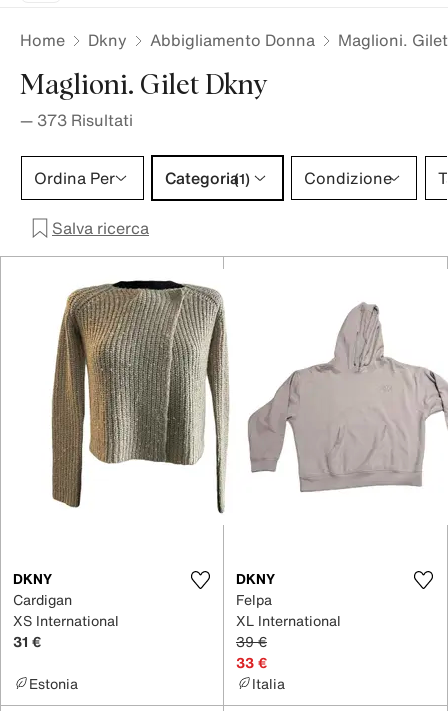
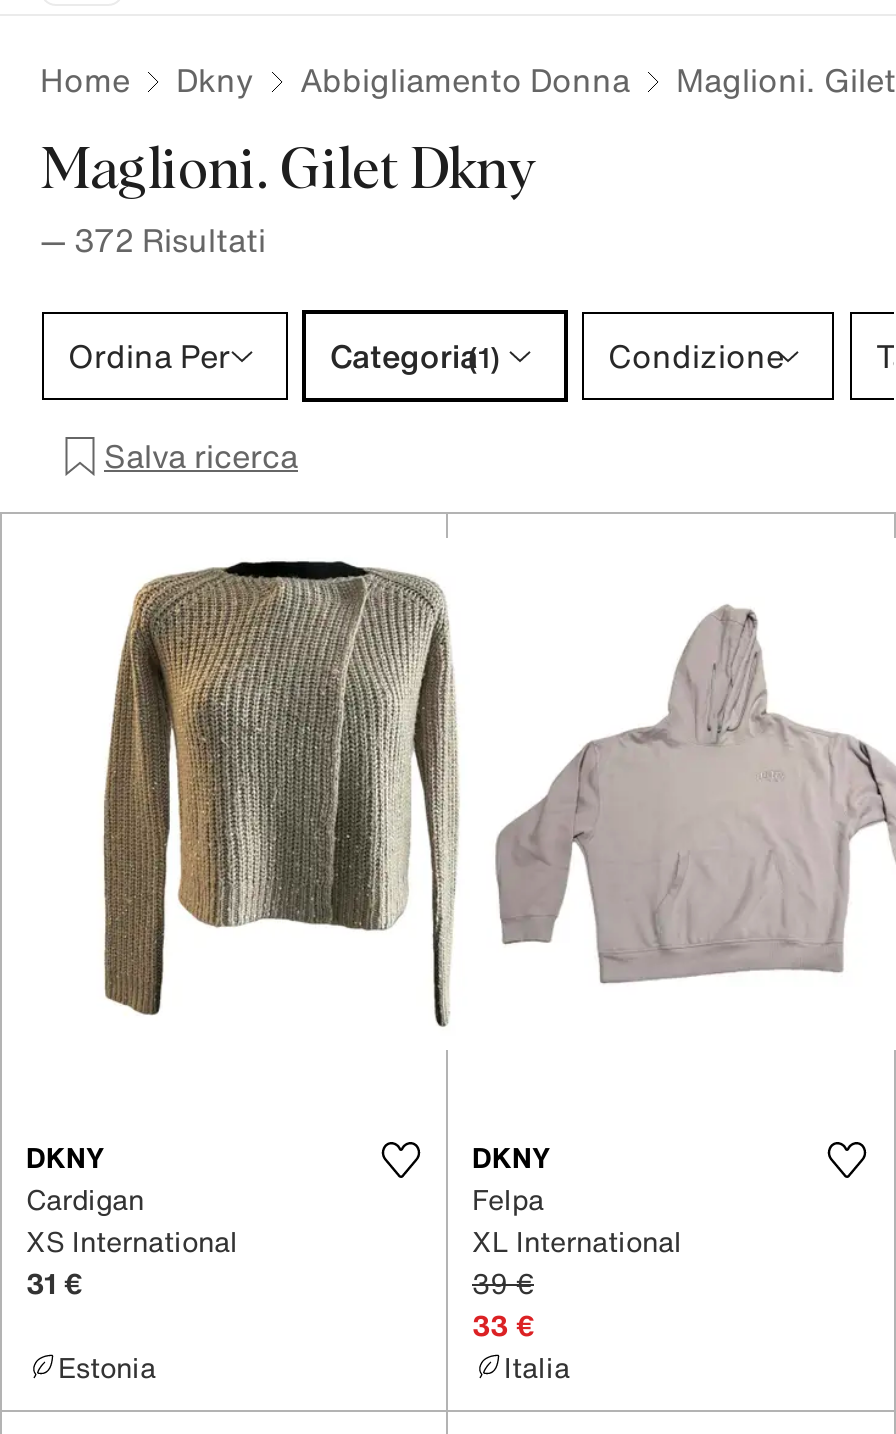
- — 373 Risultati
+ — 372 Risultati
